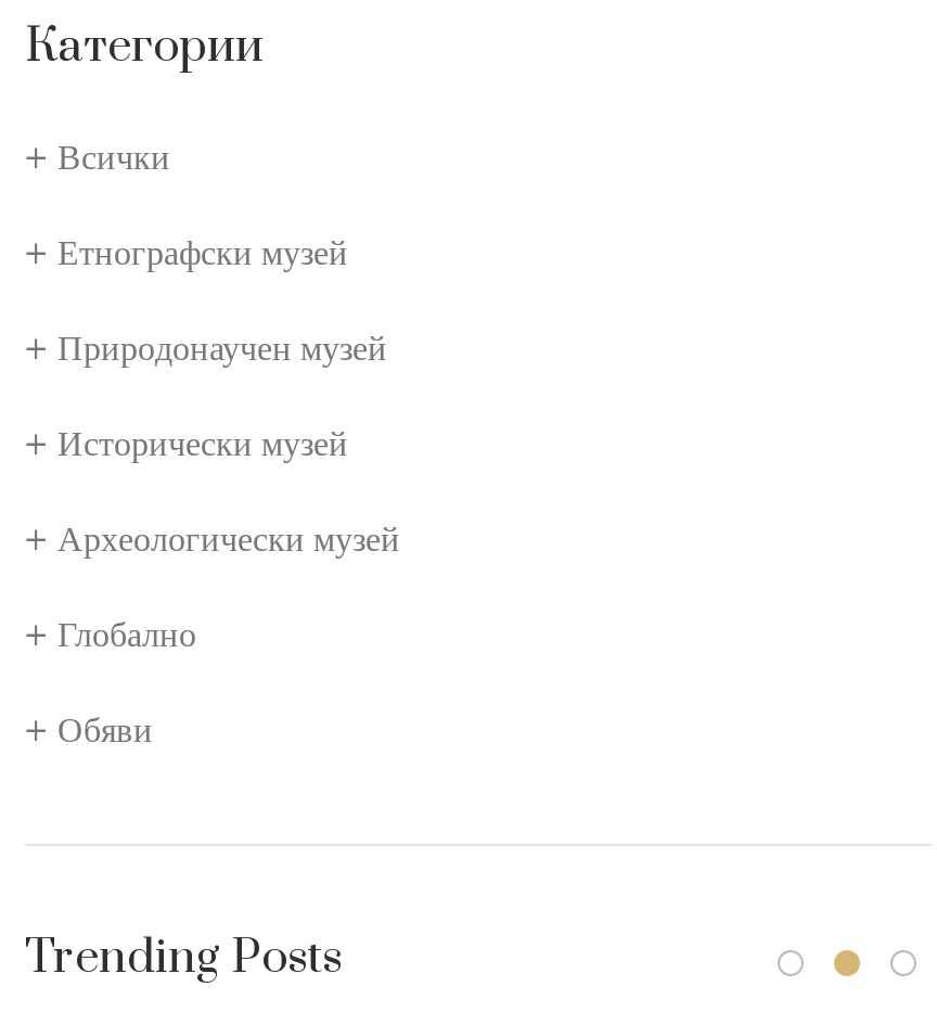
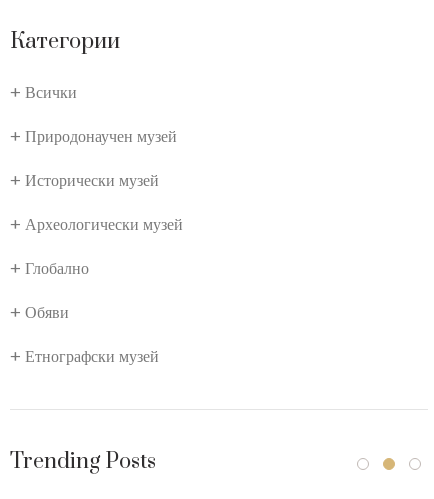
moved down: Етнографски музей

moved up: Природонаучен музей | Исторически музей | Археологически музей | Глобално | Обяви
